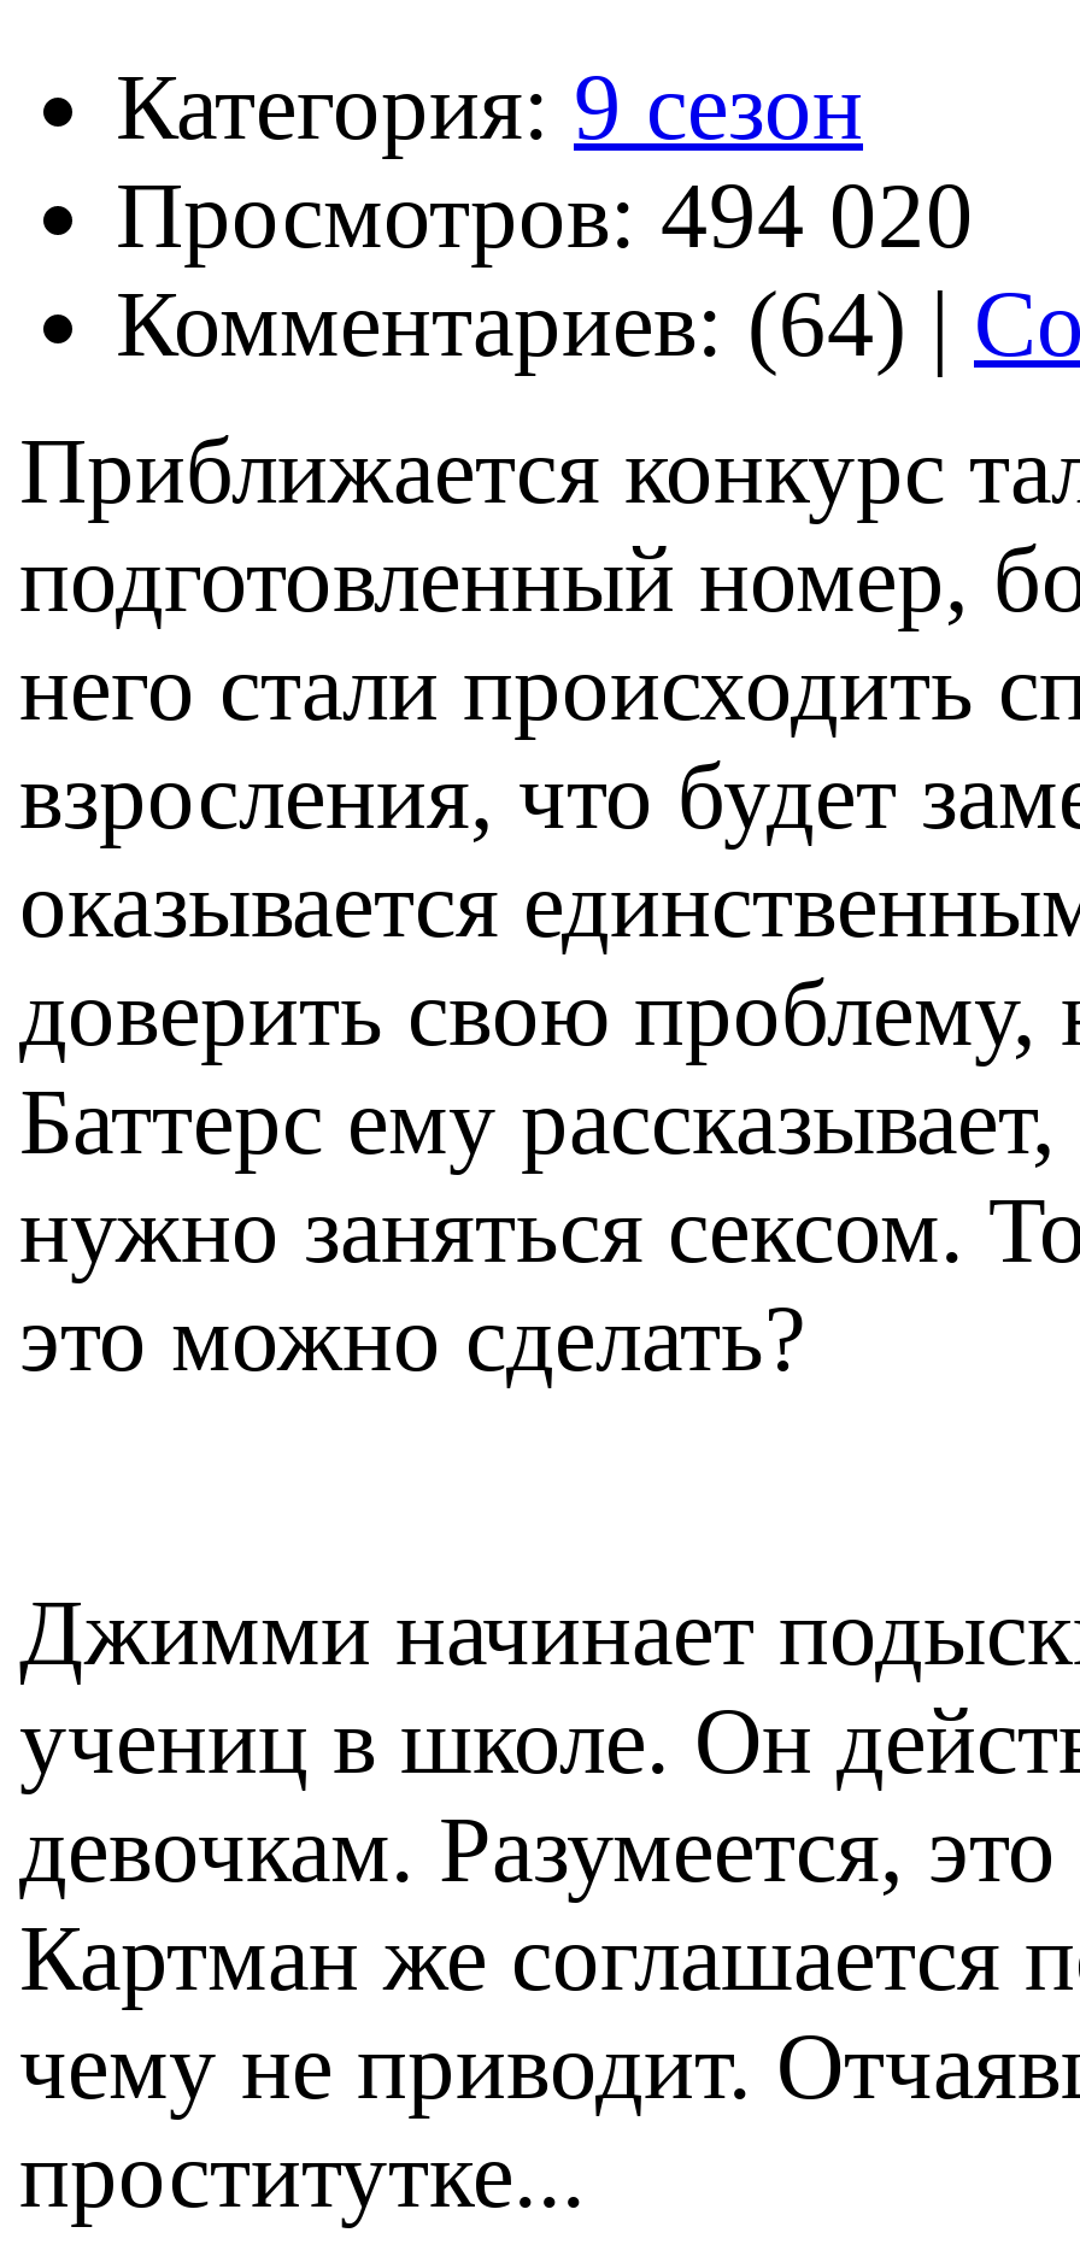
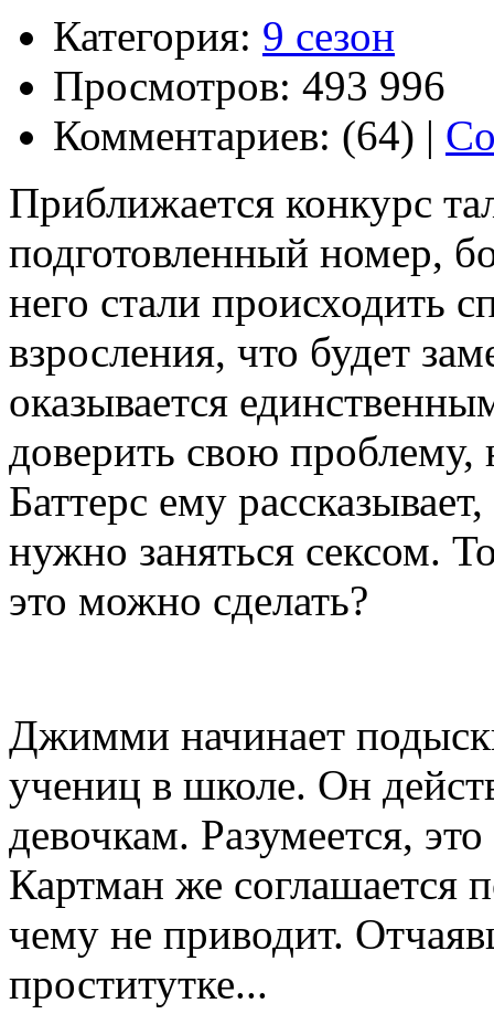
- Просмотров: 494 020
+ Просмотров: 493 996
